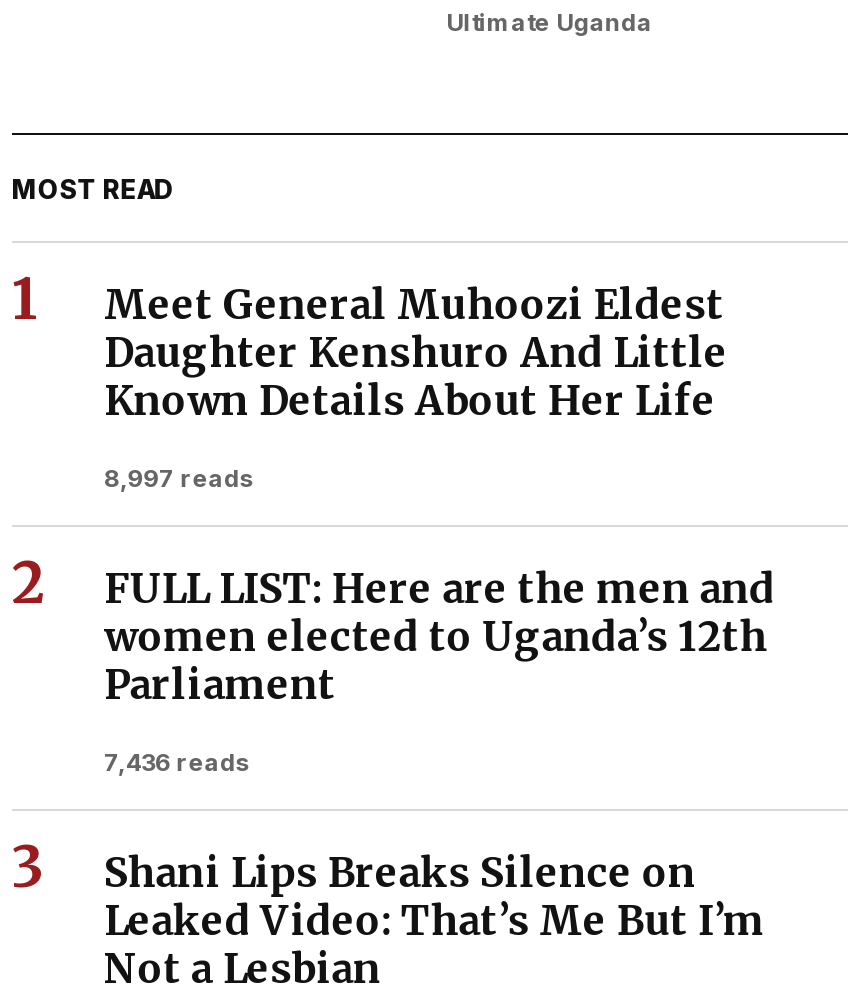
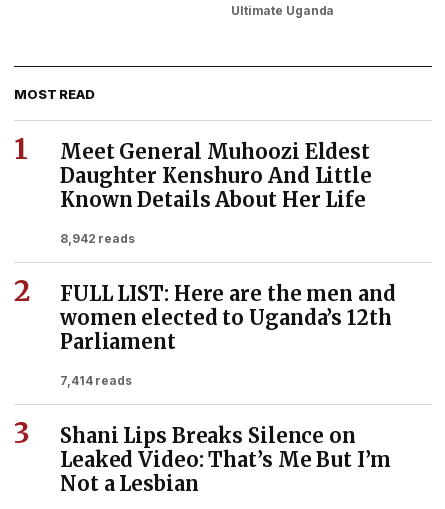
- 8,997 reads
+ 8,942 reads

- 7,436 reads
+ 7,414 reads
